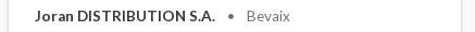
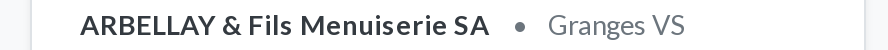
- Joran DISTRIBUTION S.A.
+ ARBELLAY & Fils Menuiserie SA

- Bevaix
+ Granges VS
